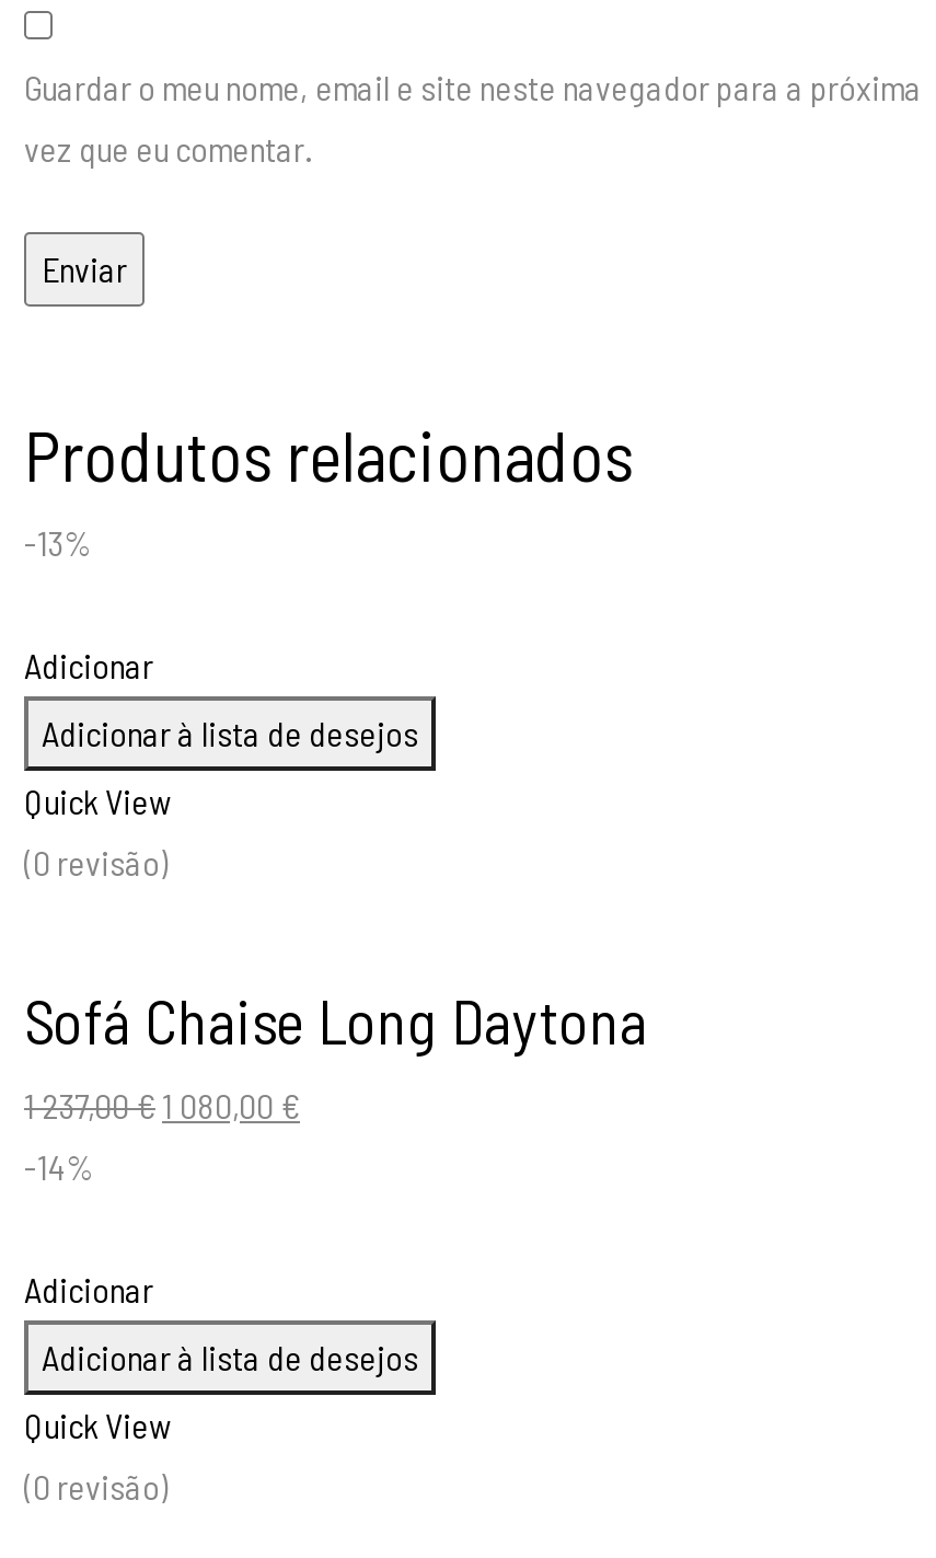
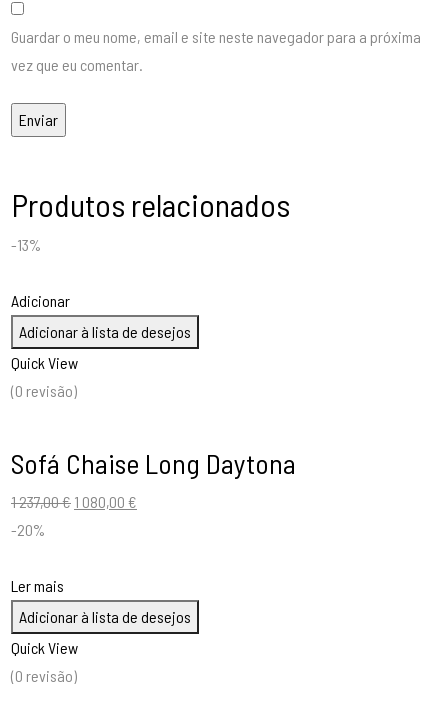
- -14%
+ -20%

- Adicionar
+ Ler mais
